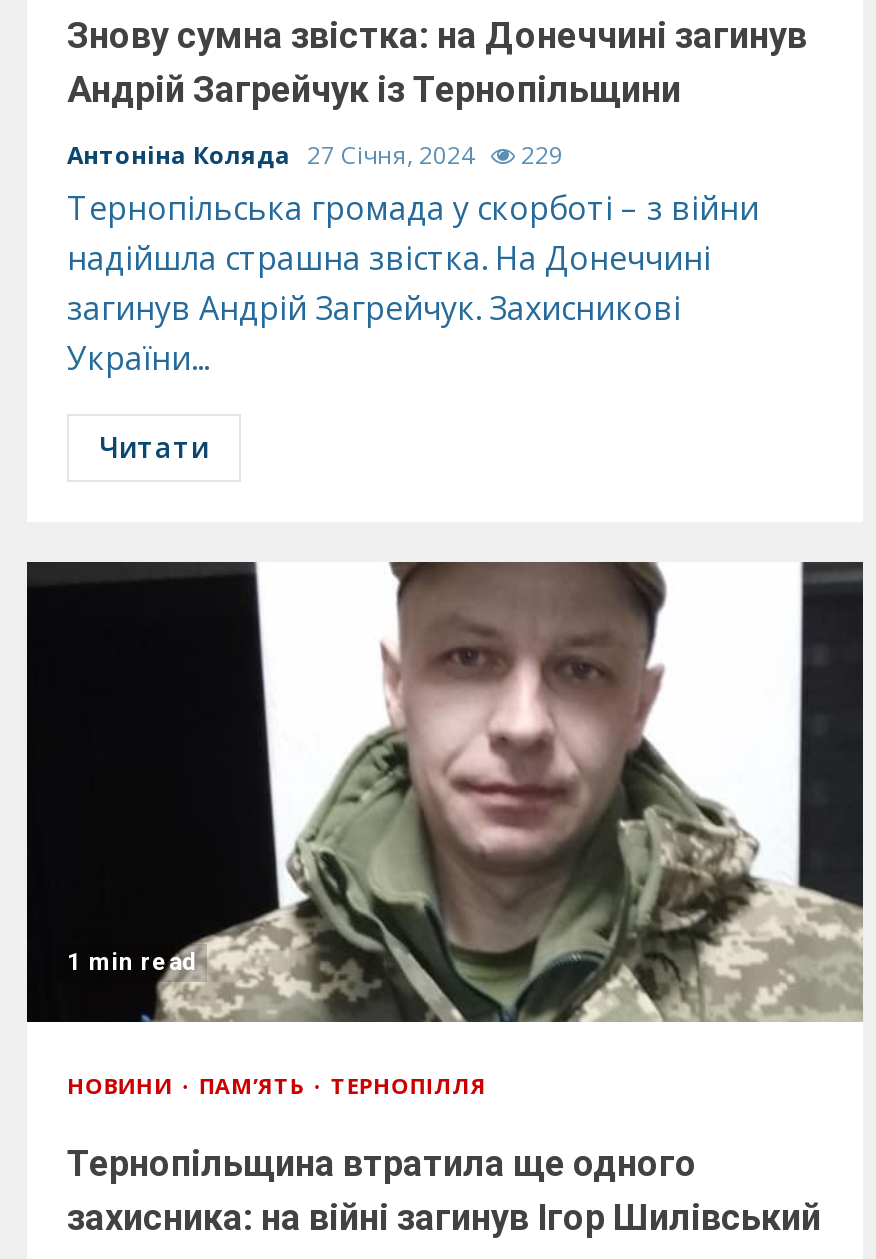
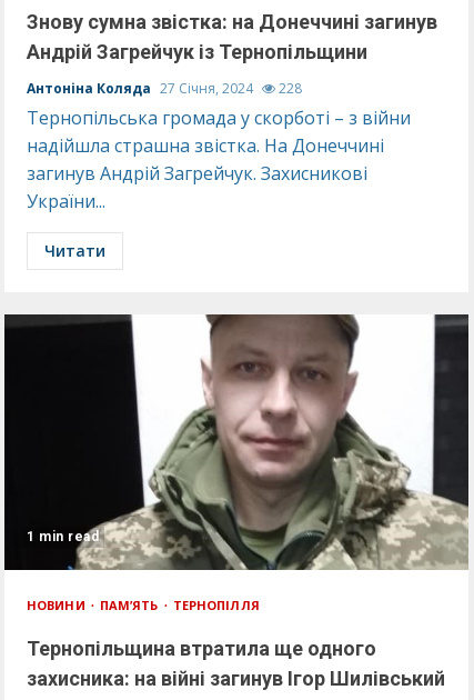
- Антоніна Коляда 27 Січня, 2024 229
+ Антоніна Коляда 27 Січня, 2024 228
